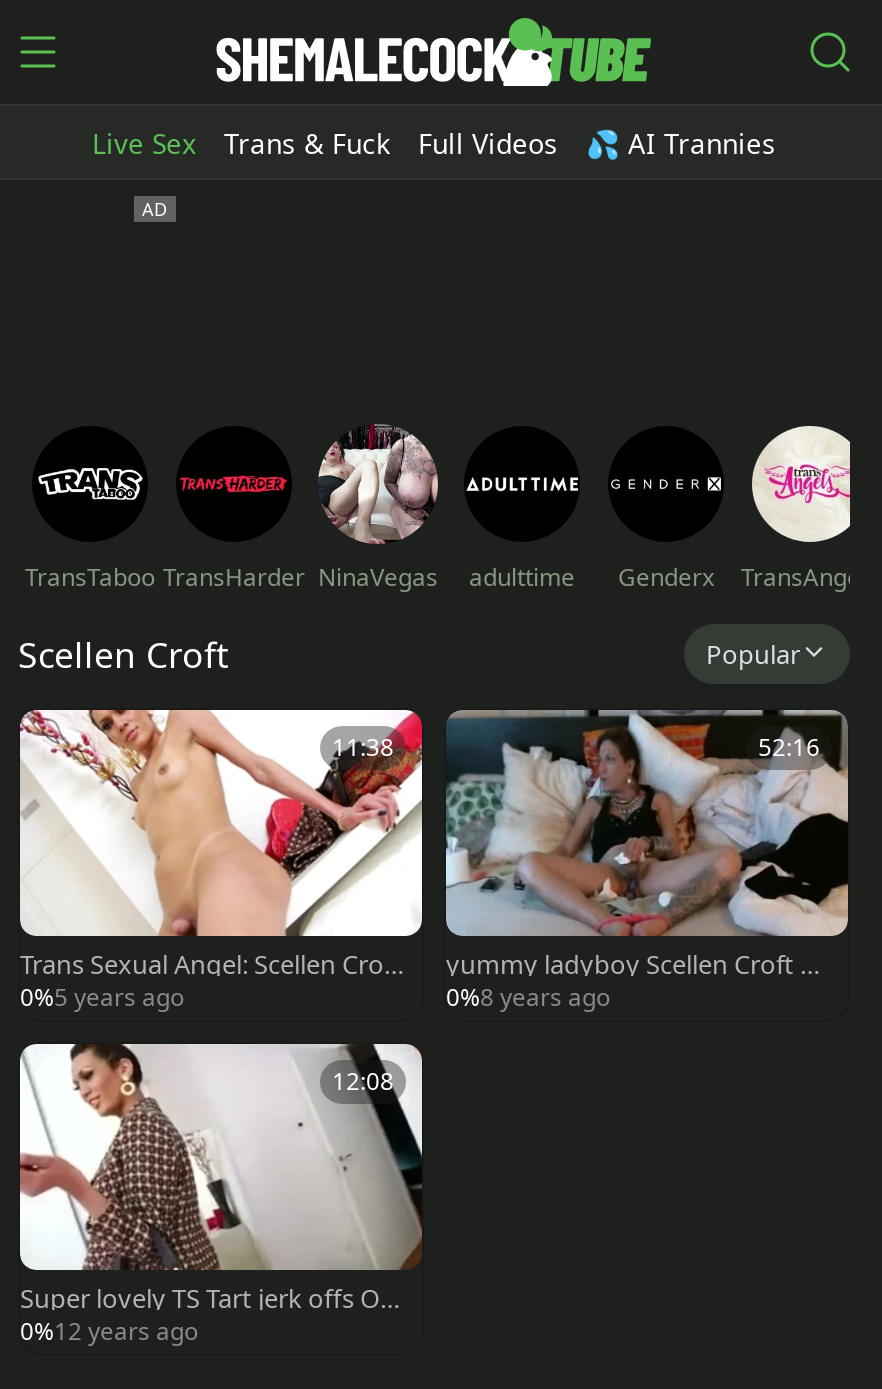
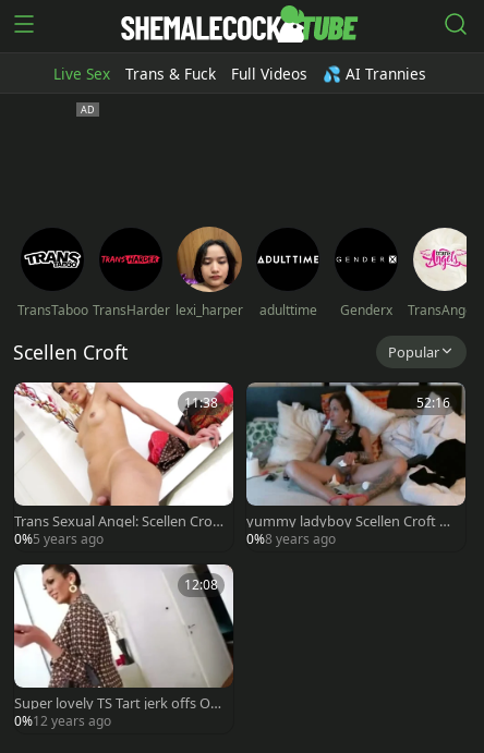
- [image]
- TransTaboo TransHarder NinaVegas
+ [image]
+ TransTaboo TransHarder lexi_harper
